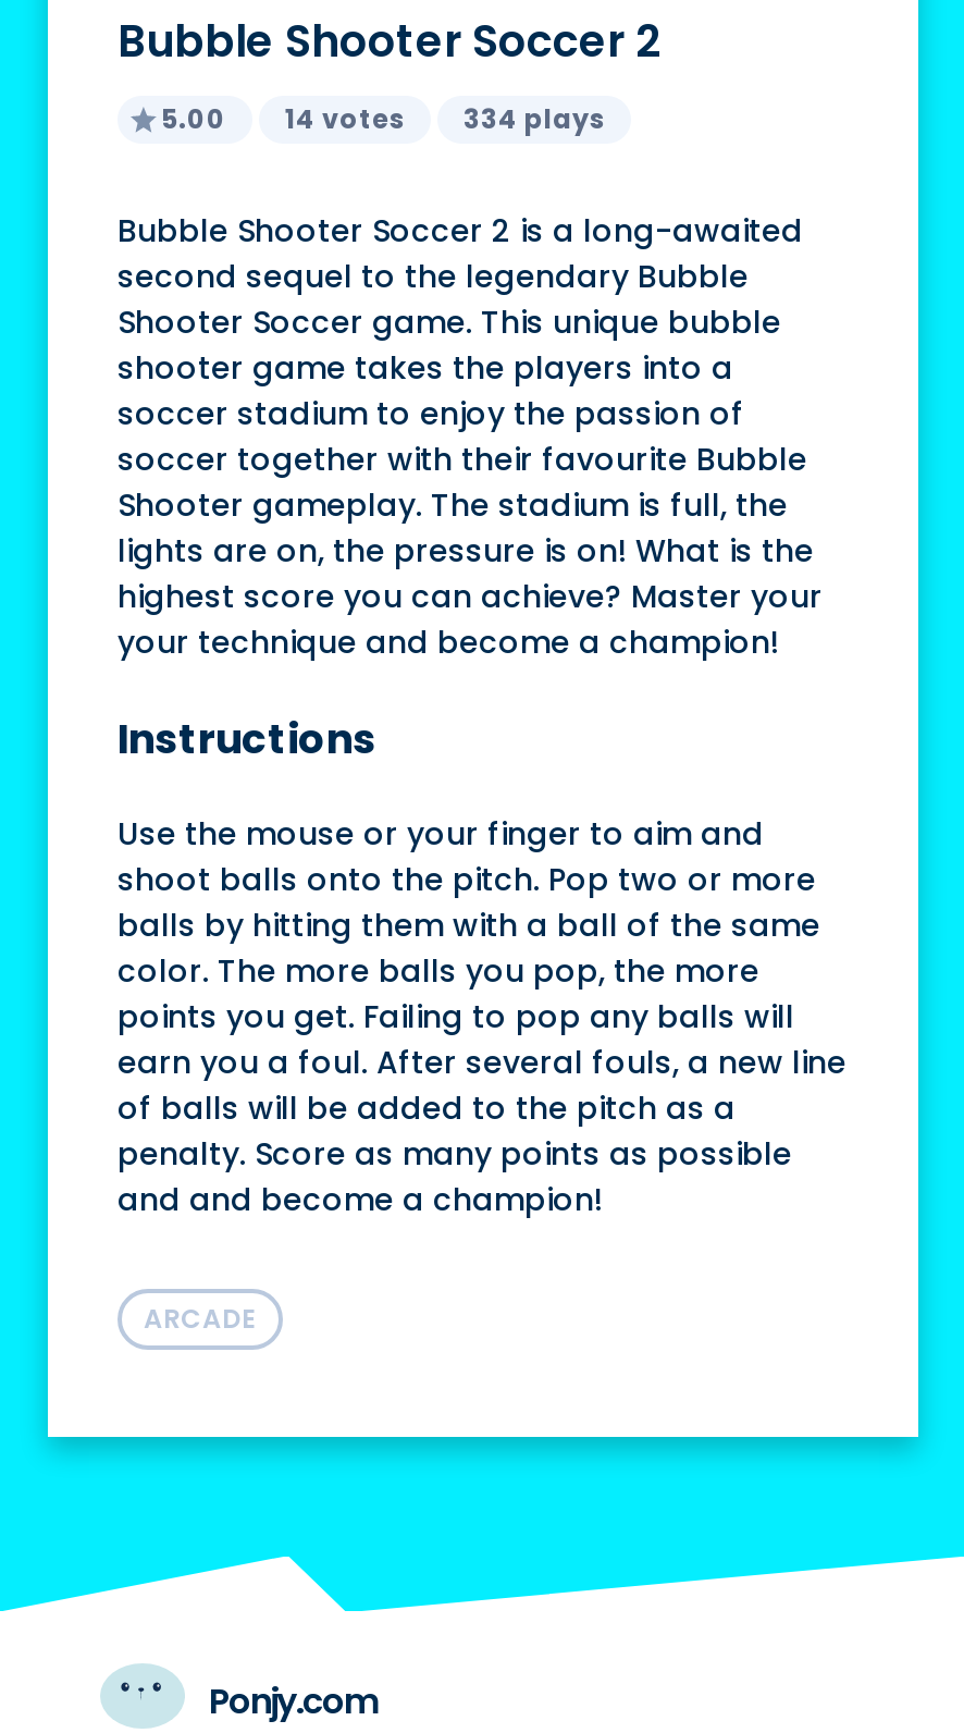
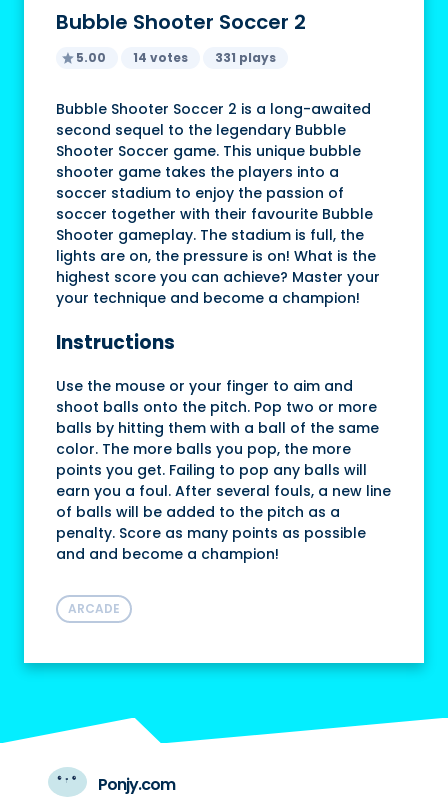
- 5.00 14 votes 334 plays
+ 5.00 14 votes 331 plays
